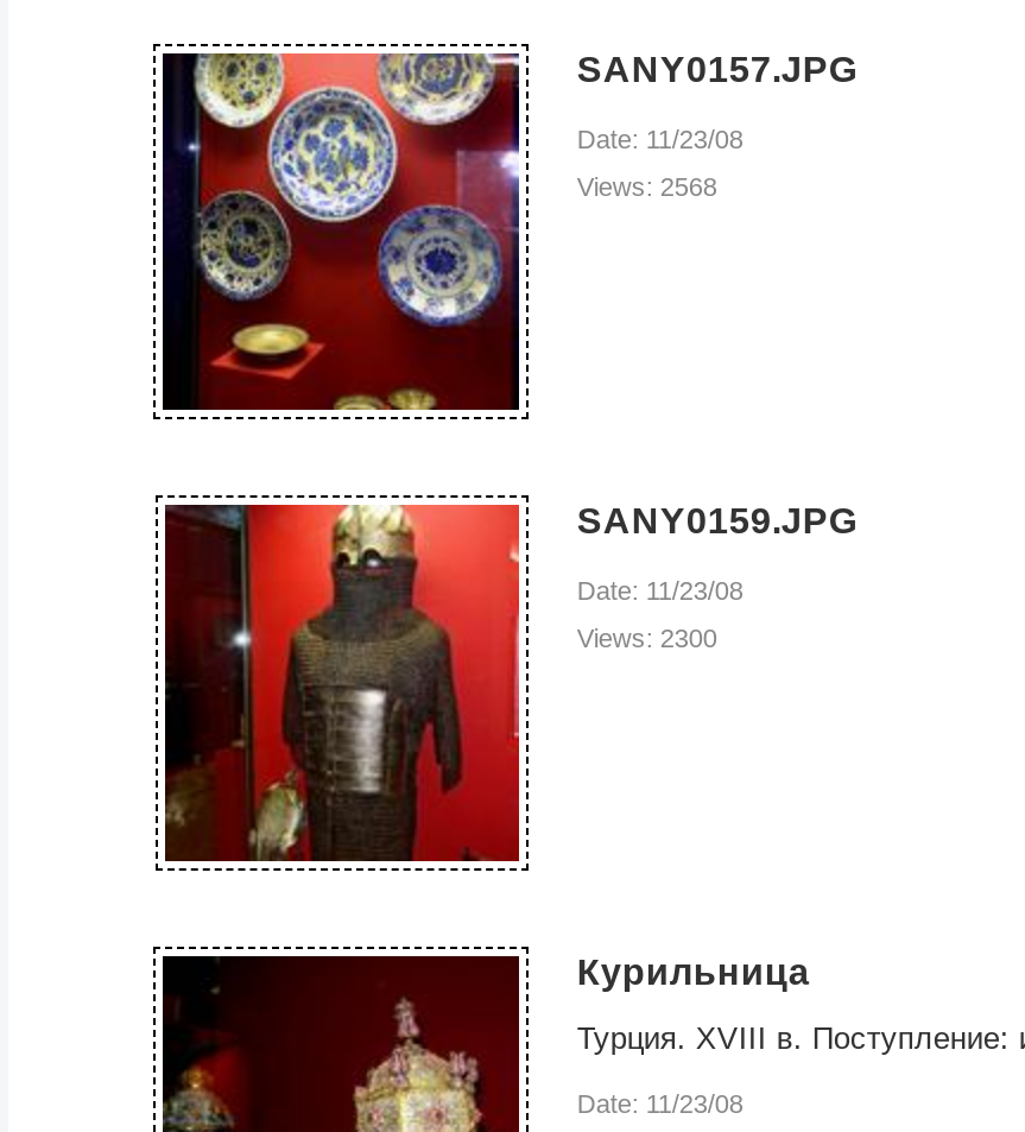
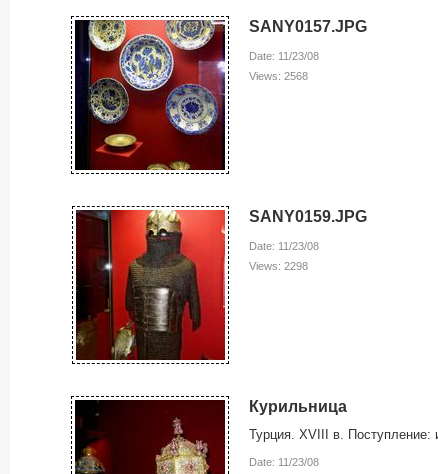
- Views: 2300
+ Views: 2298
